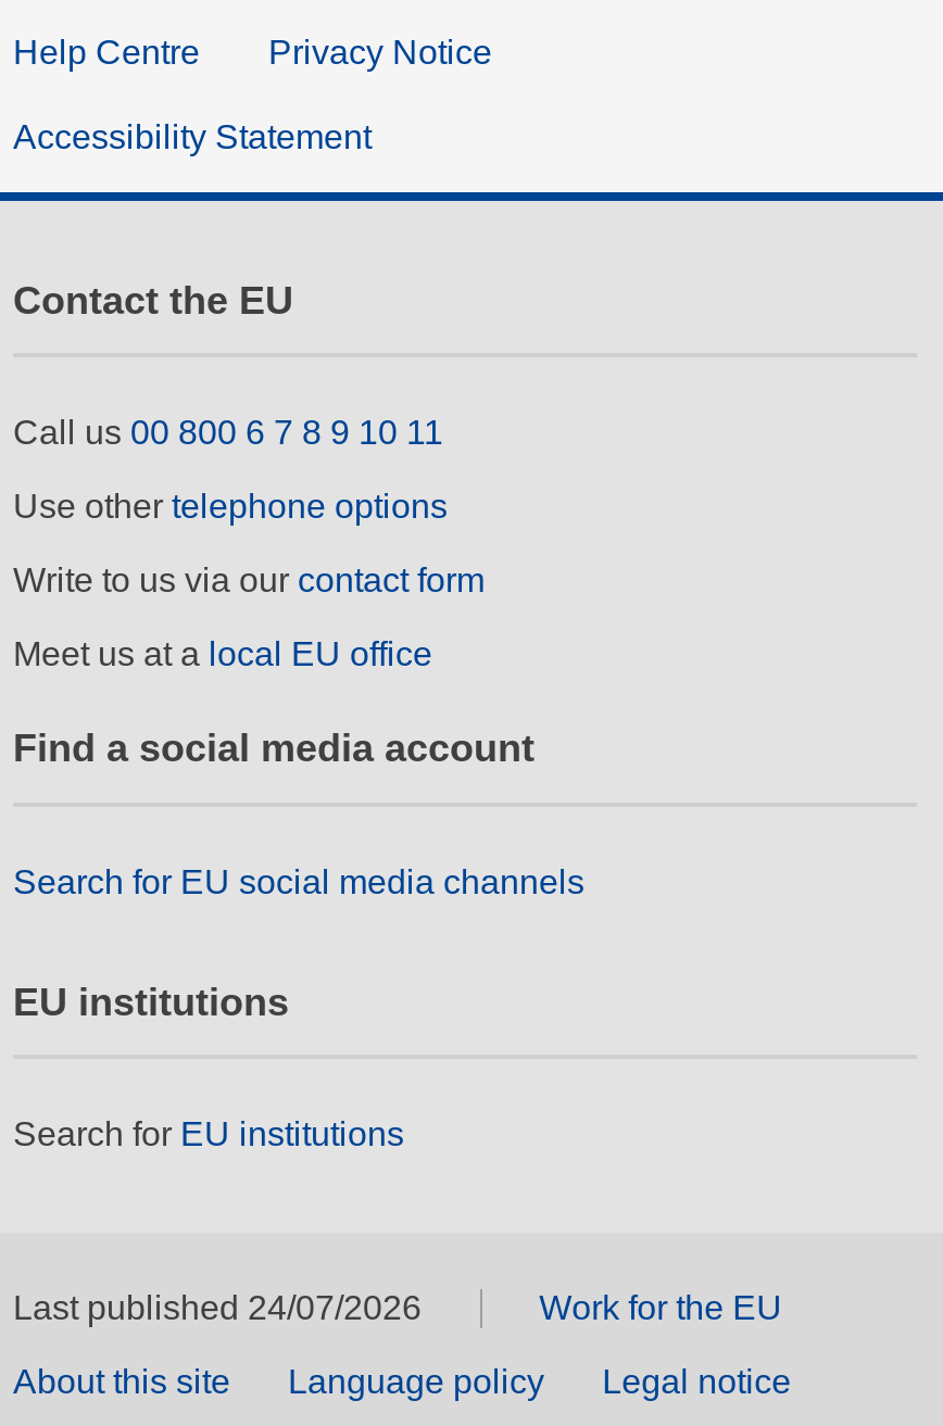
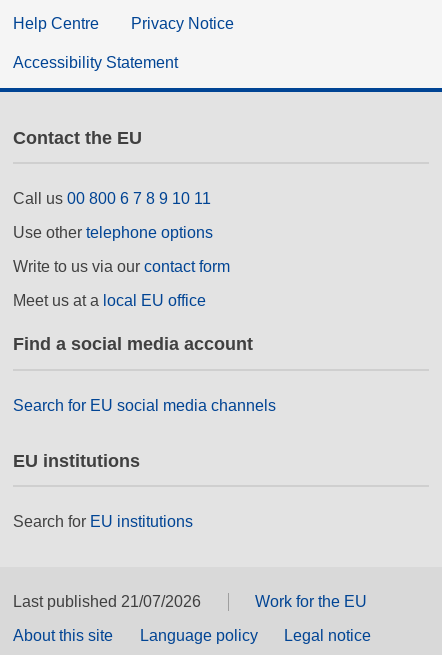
- Last published 24/07/2026
+ Last published 21/07/2026
